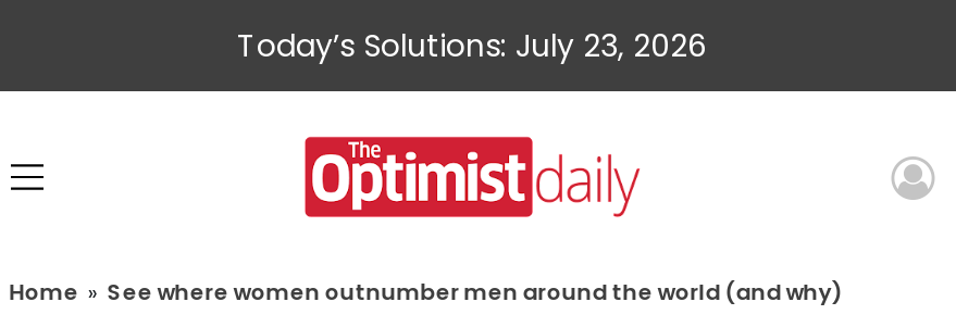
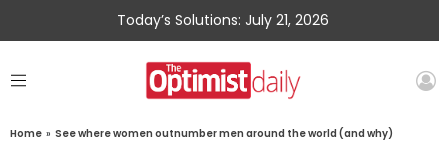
- Today’s Solutions: July 23, 2026
+ Today’s Solutions: July 21, 2026
